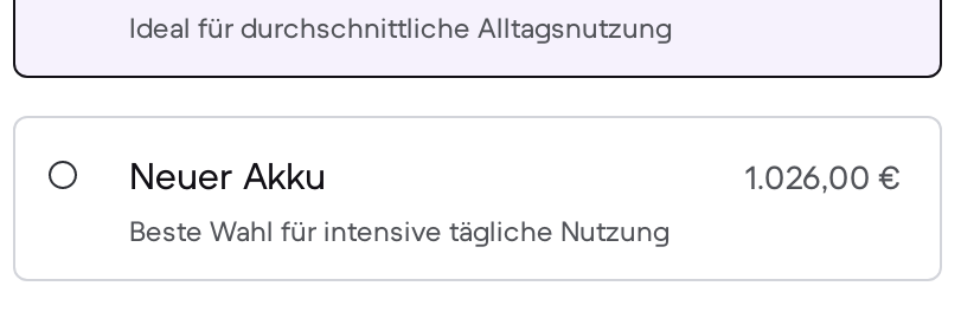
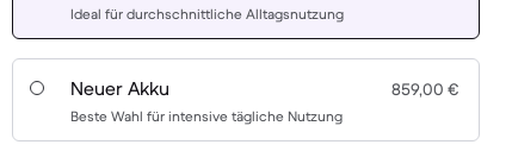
- 1.026,00 €
+ 859,00 €
